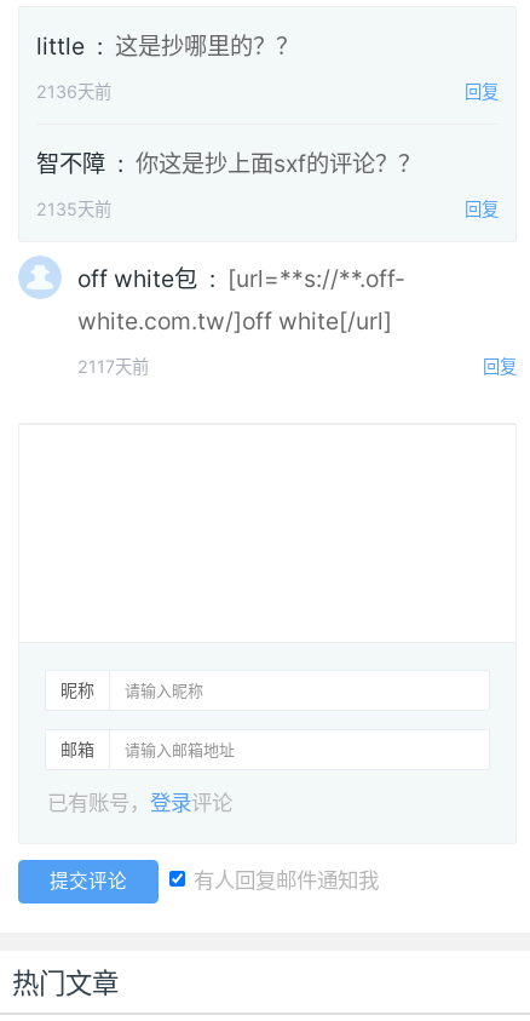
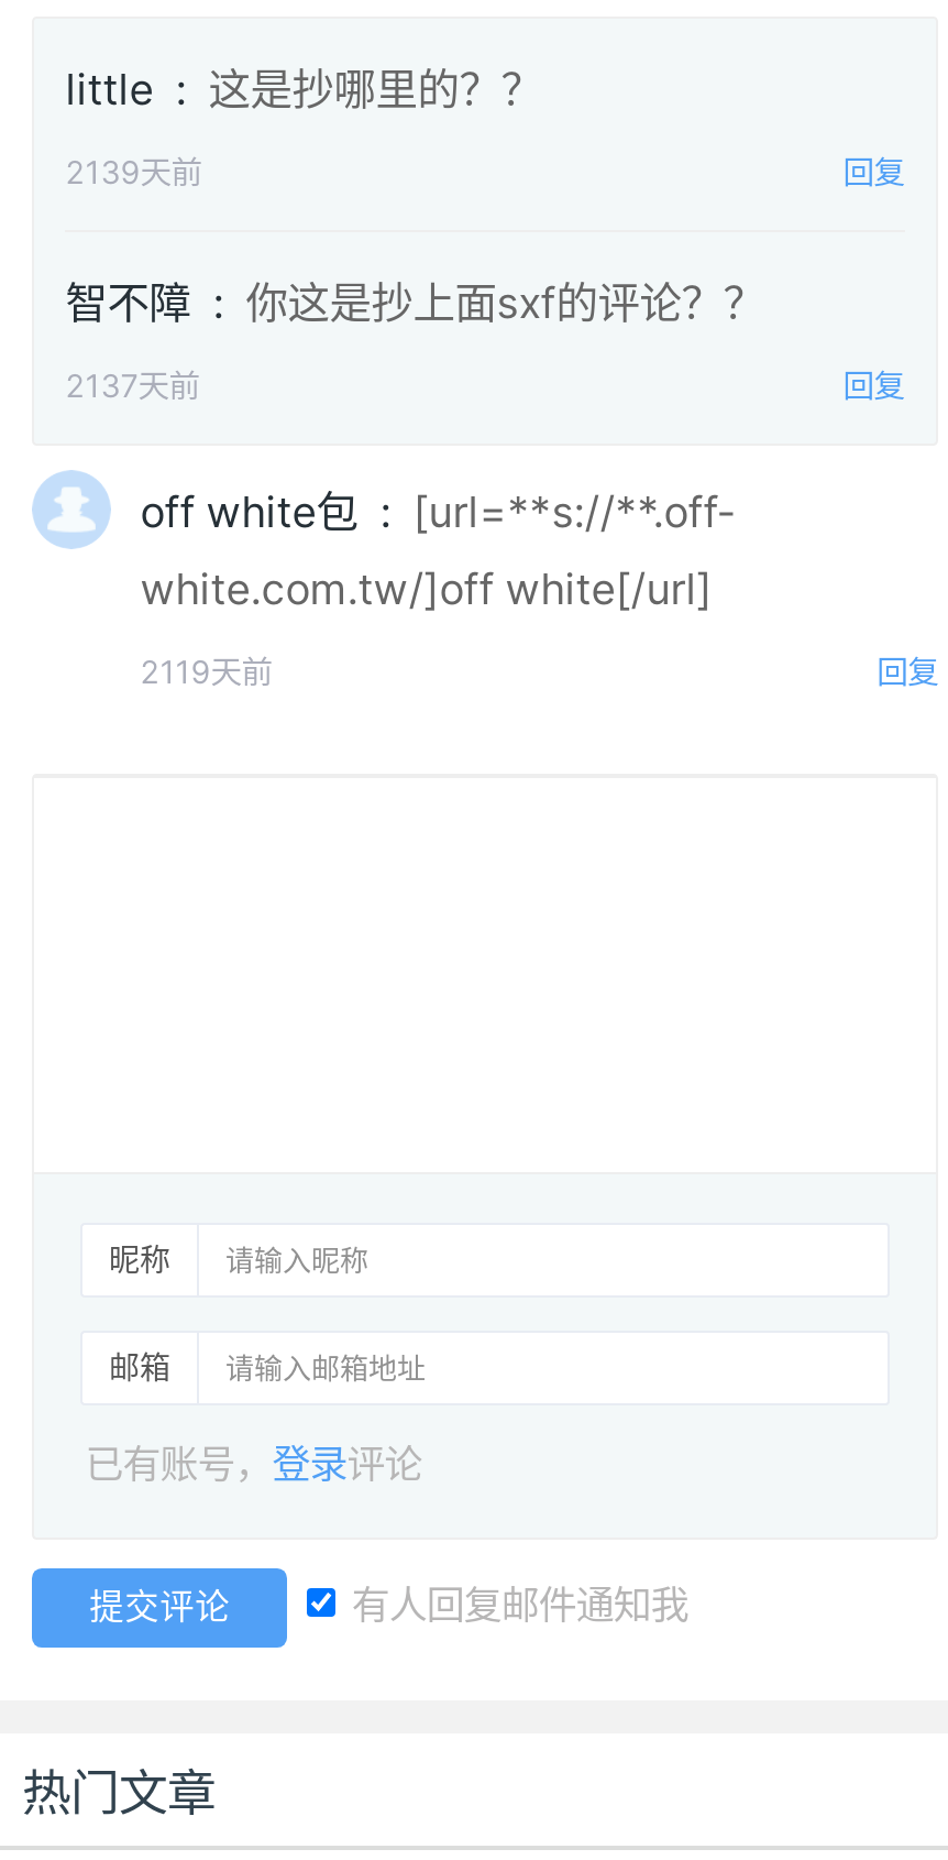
- 2136天前
+ 2139天前

- 2135天前
+ 2137天前

- 2117天前
+ 2119天前
